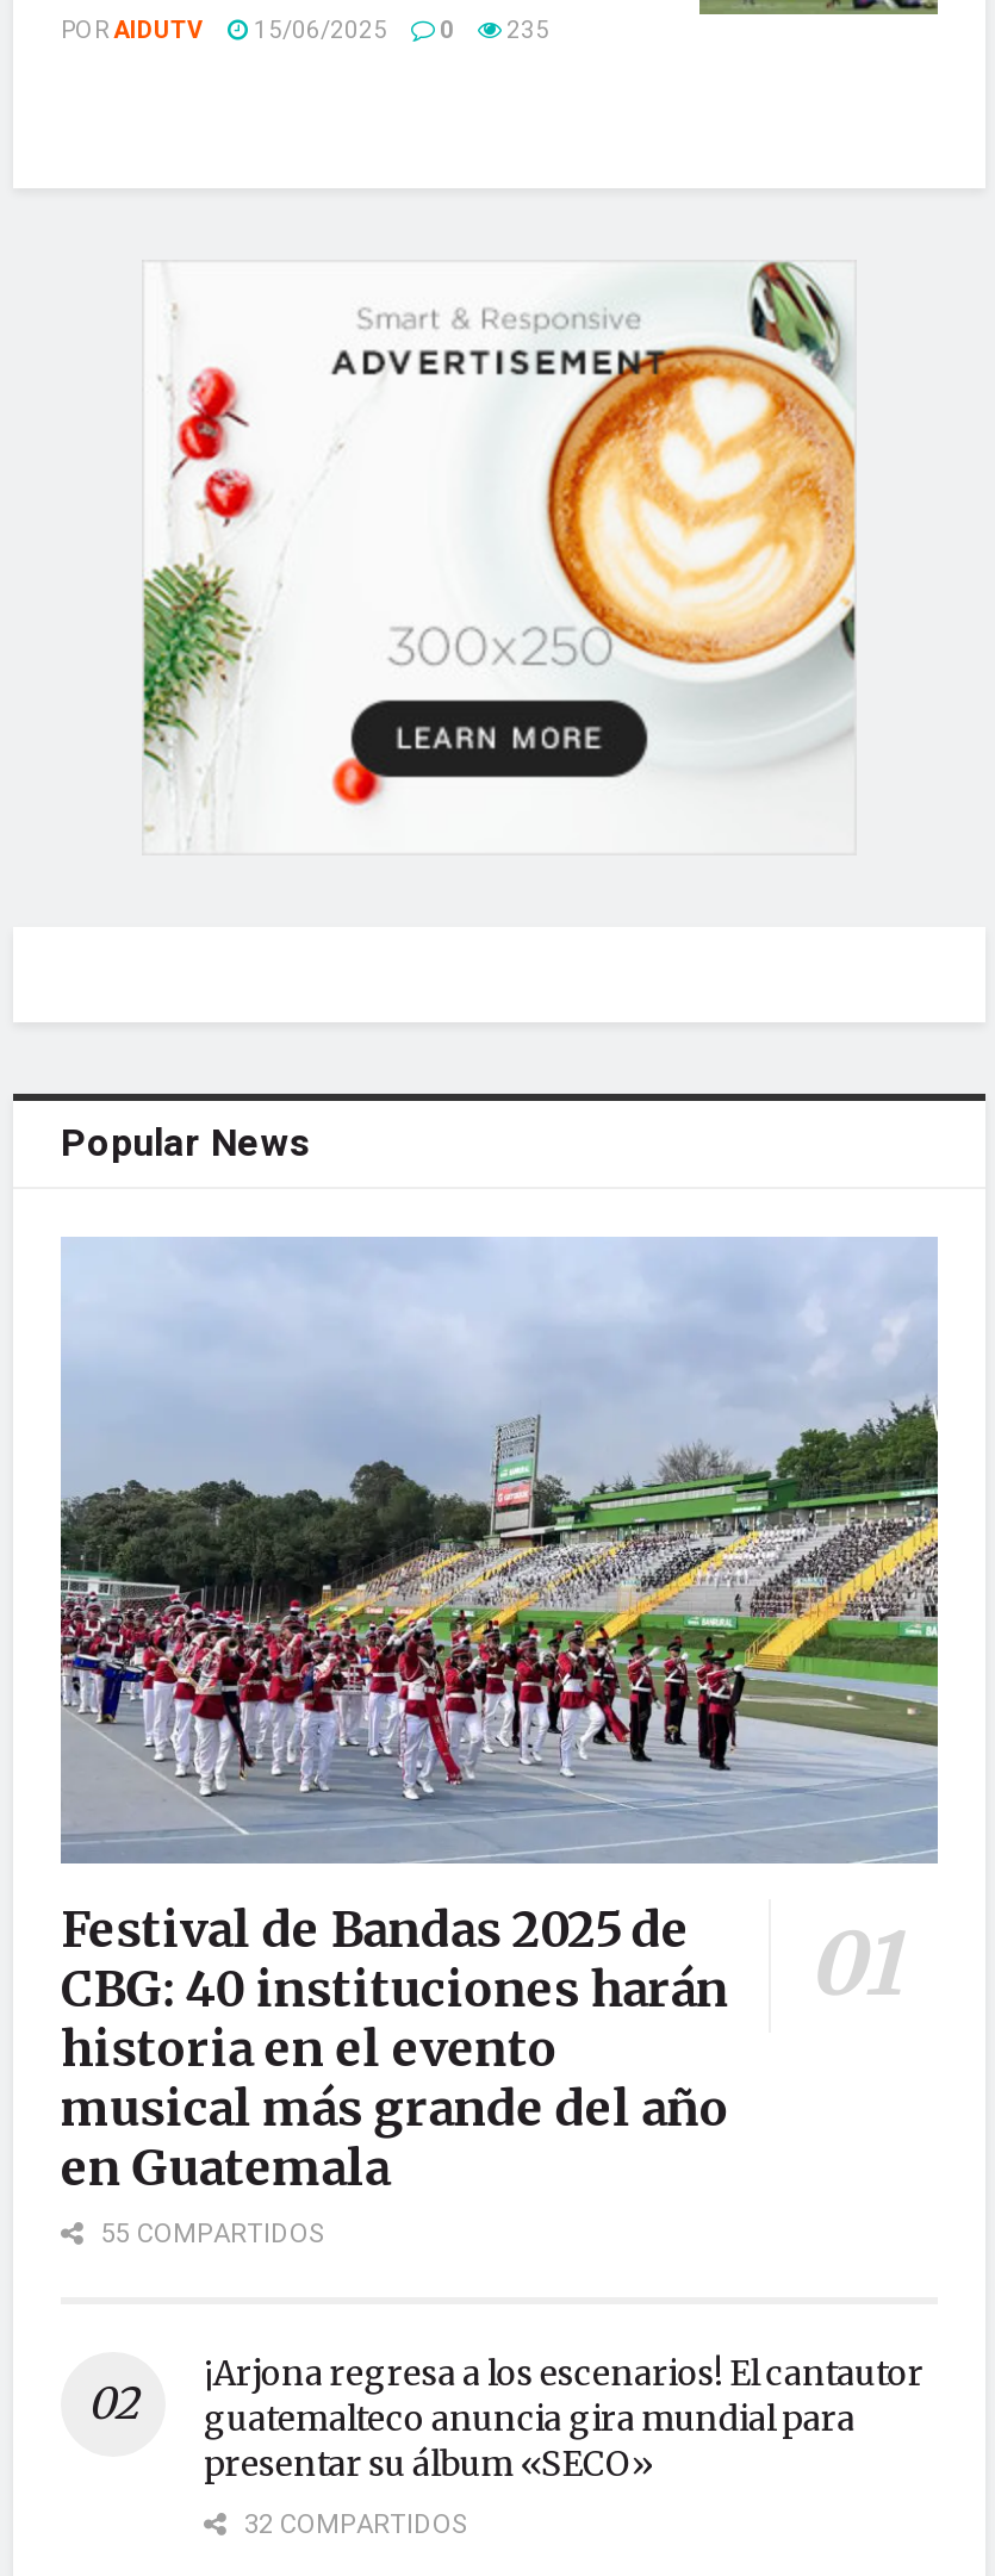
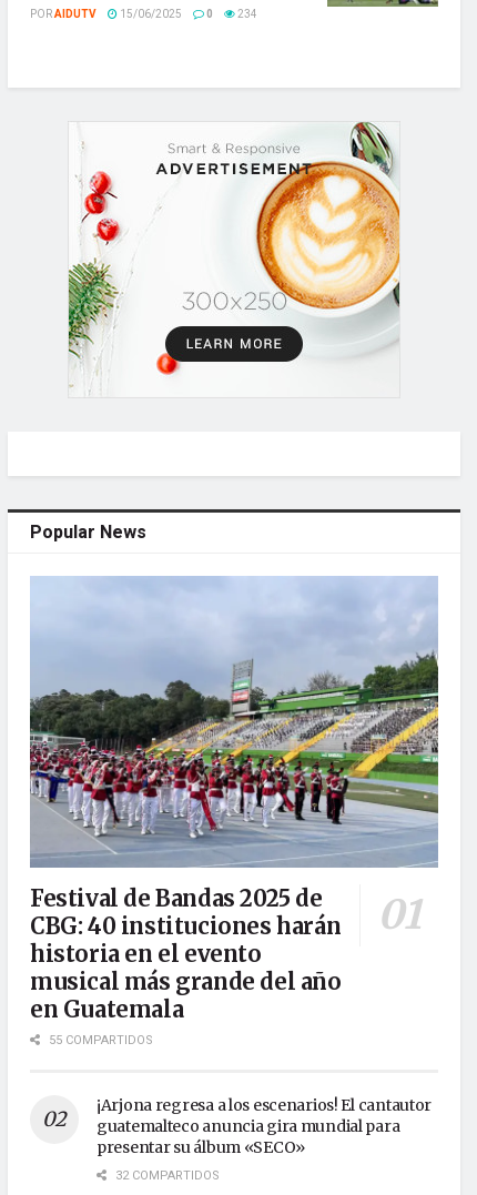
- POR AIDUTV 15/06/2025 0 235
+ POR AIDUTV 15/06/2025 0 234
